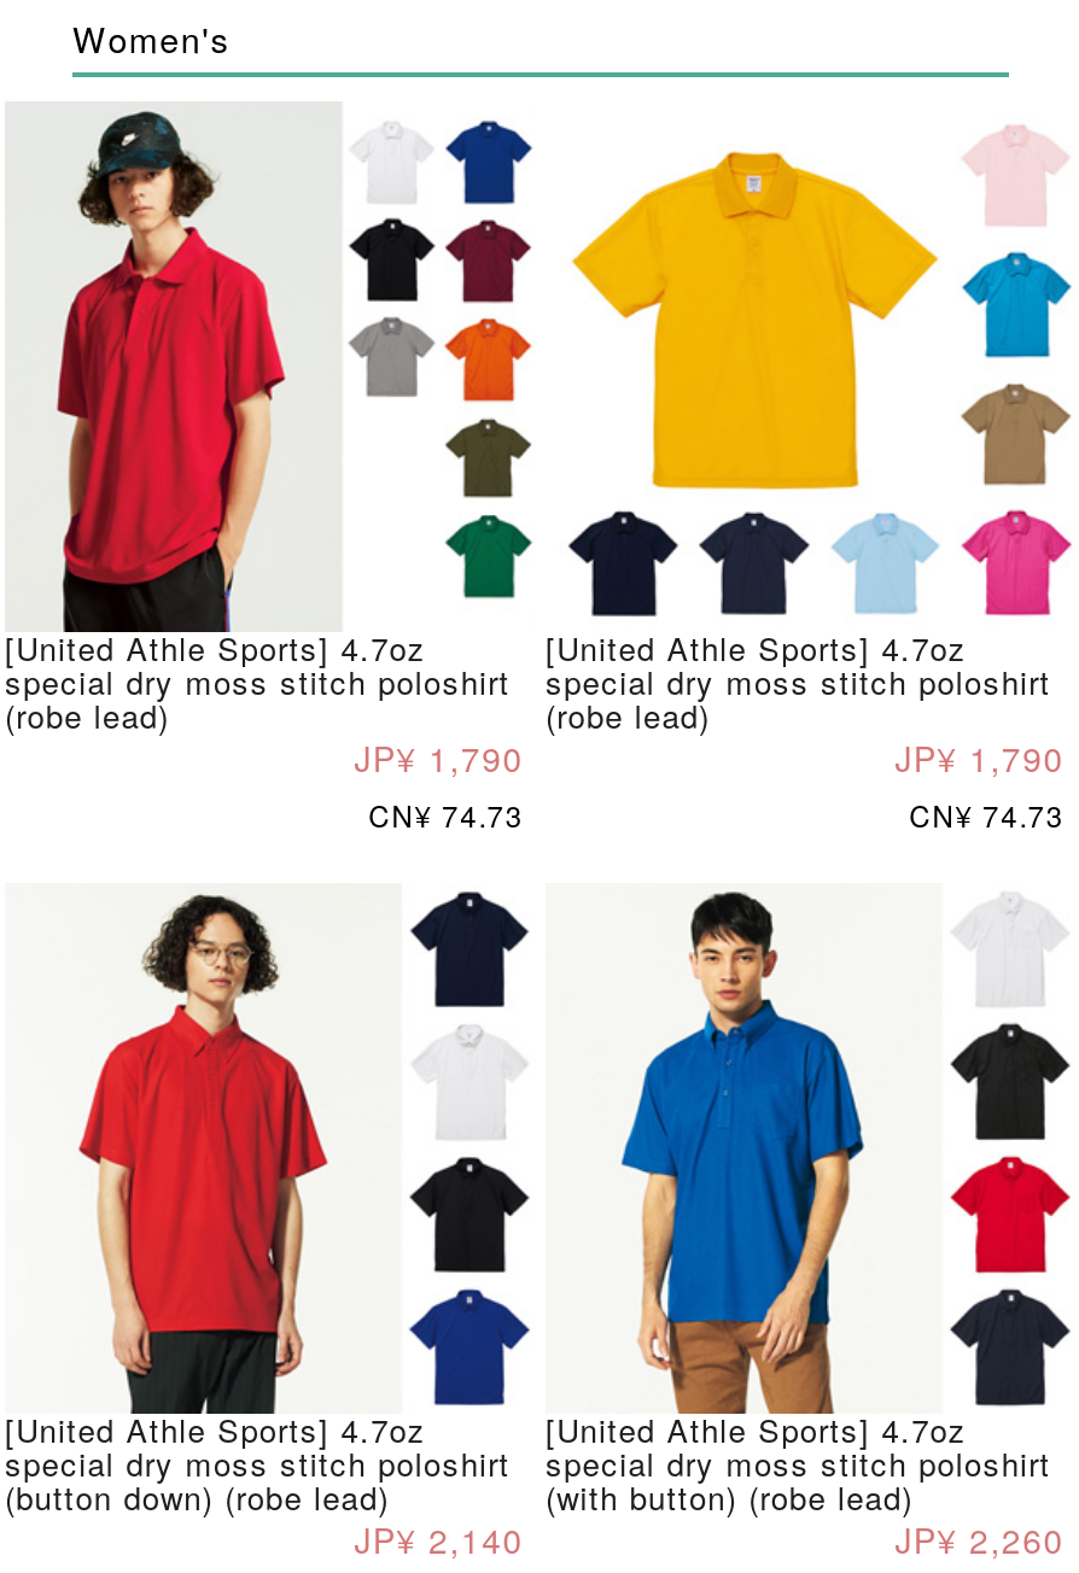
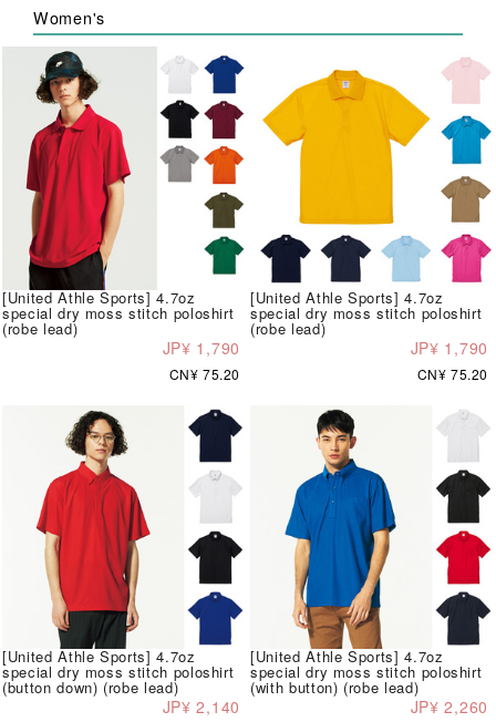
- CN¥ 74.73
+ CN¥ 75.20

- CN¥ 74.73
+ CN¥ 75.20
